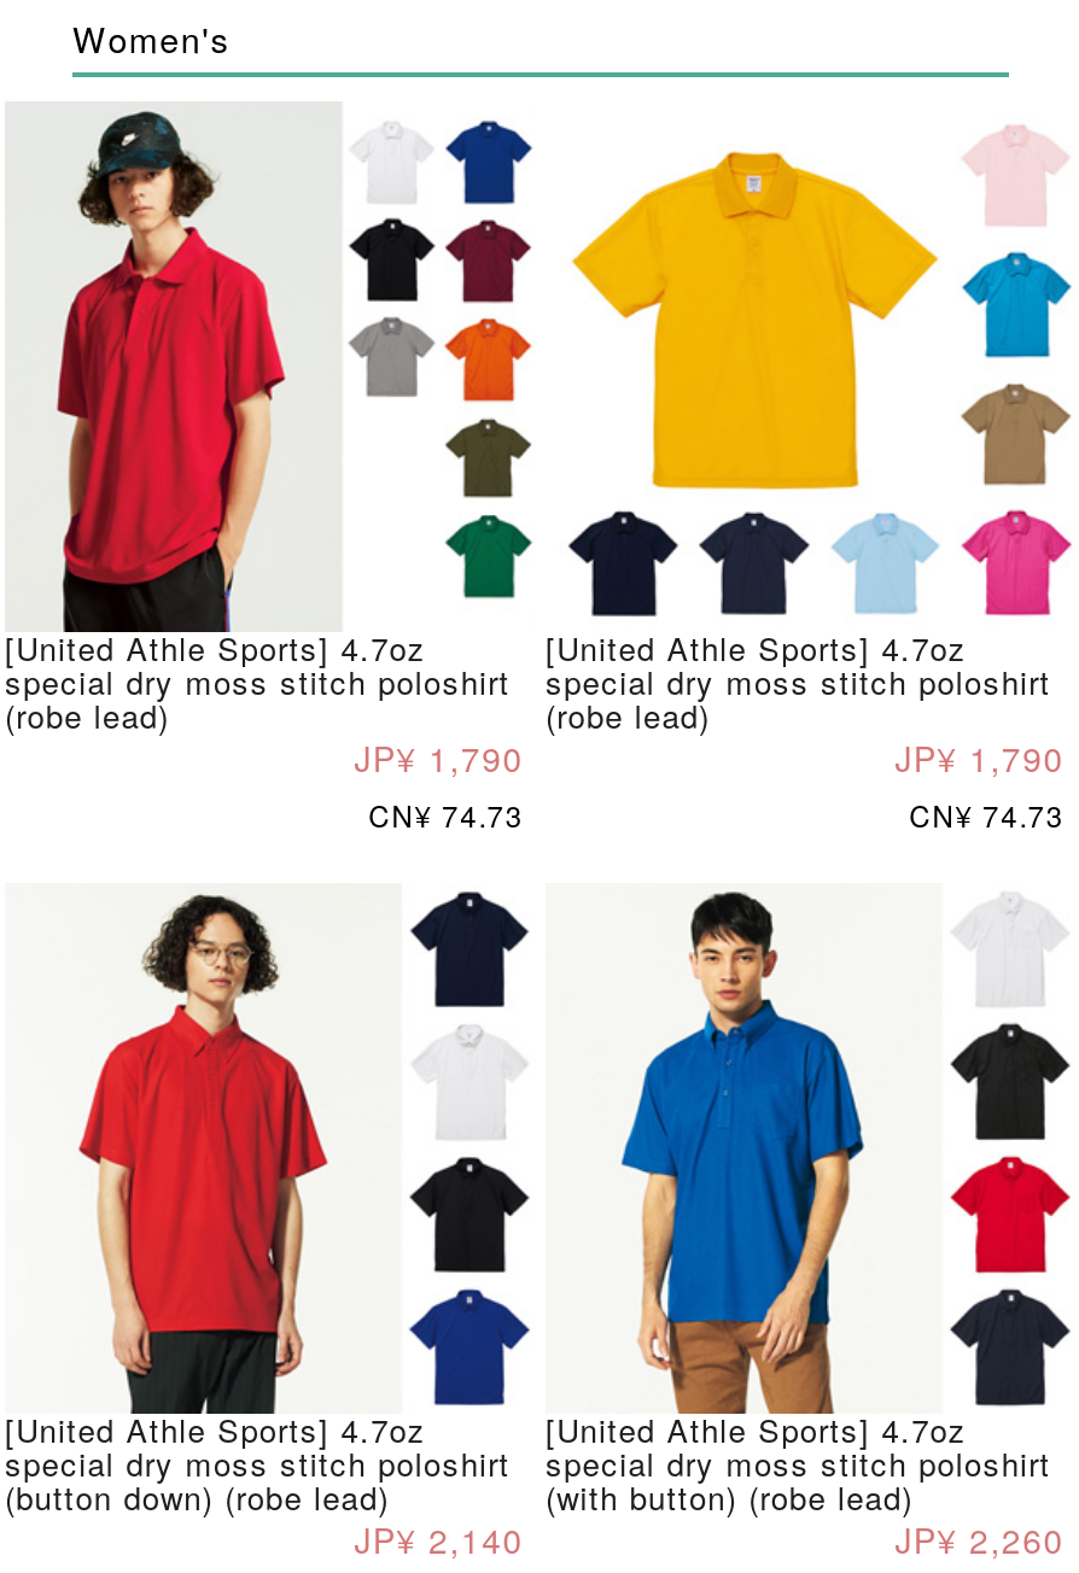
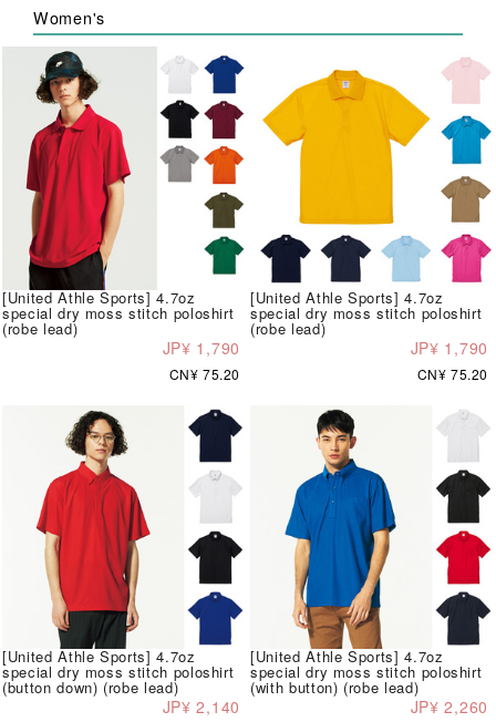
- CN¥ 74.73
+ CN¥ 75.20

- CN¥ 74.73
+ CN¥ 75.20
